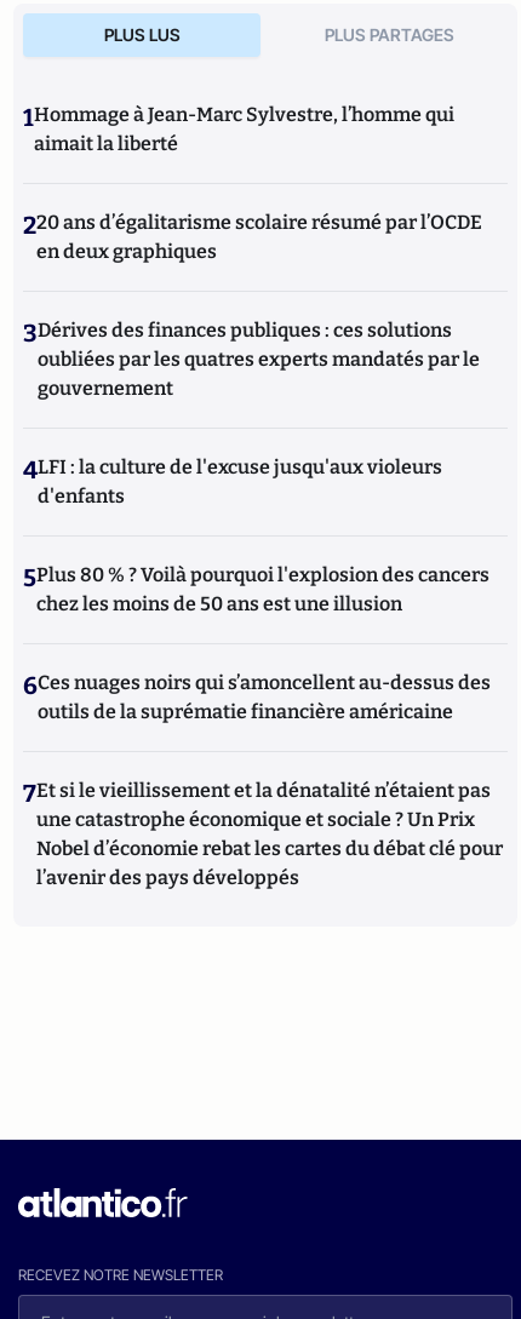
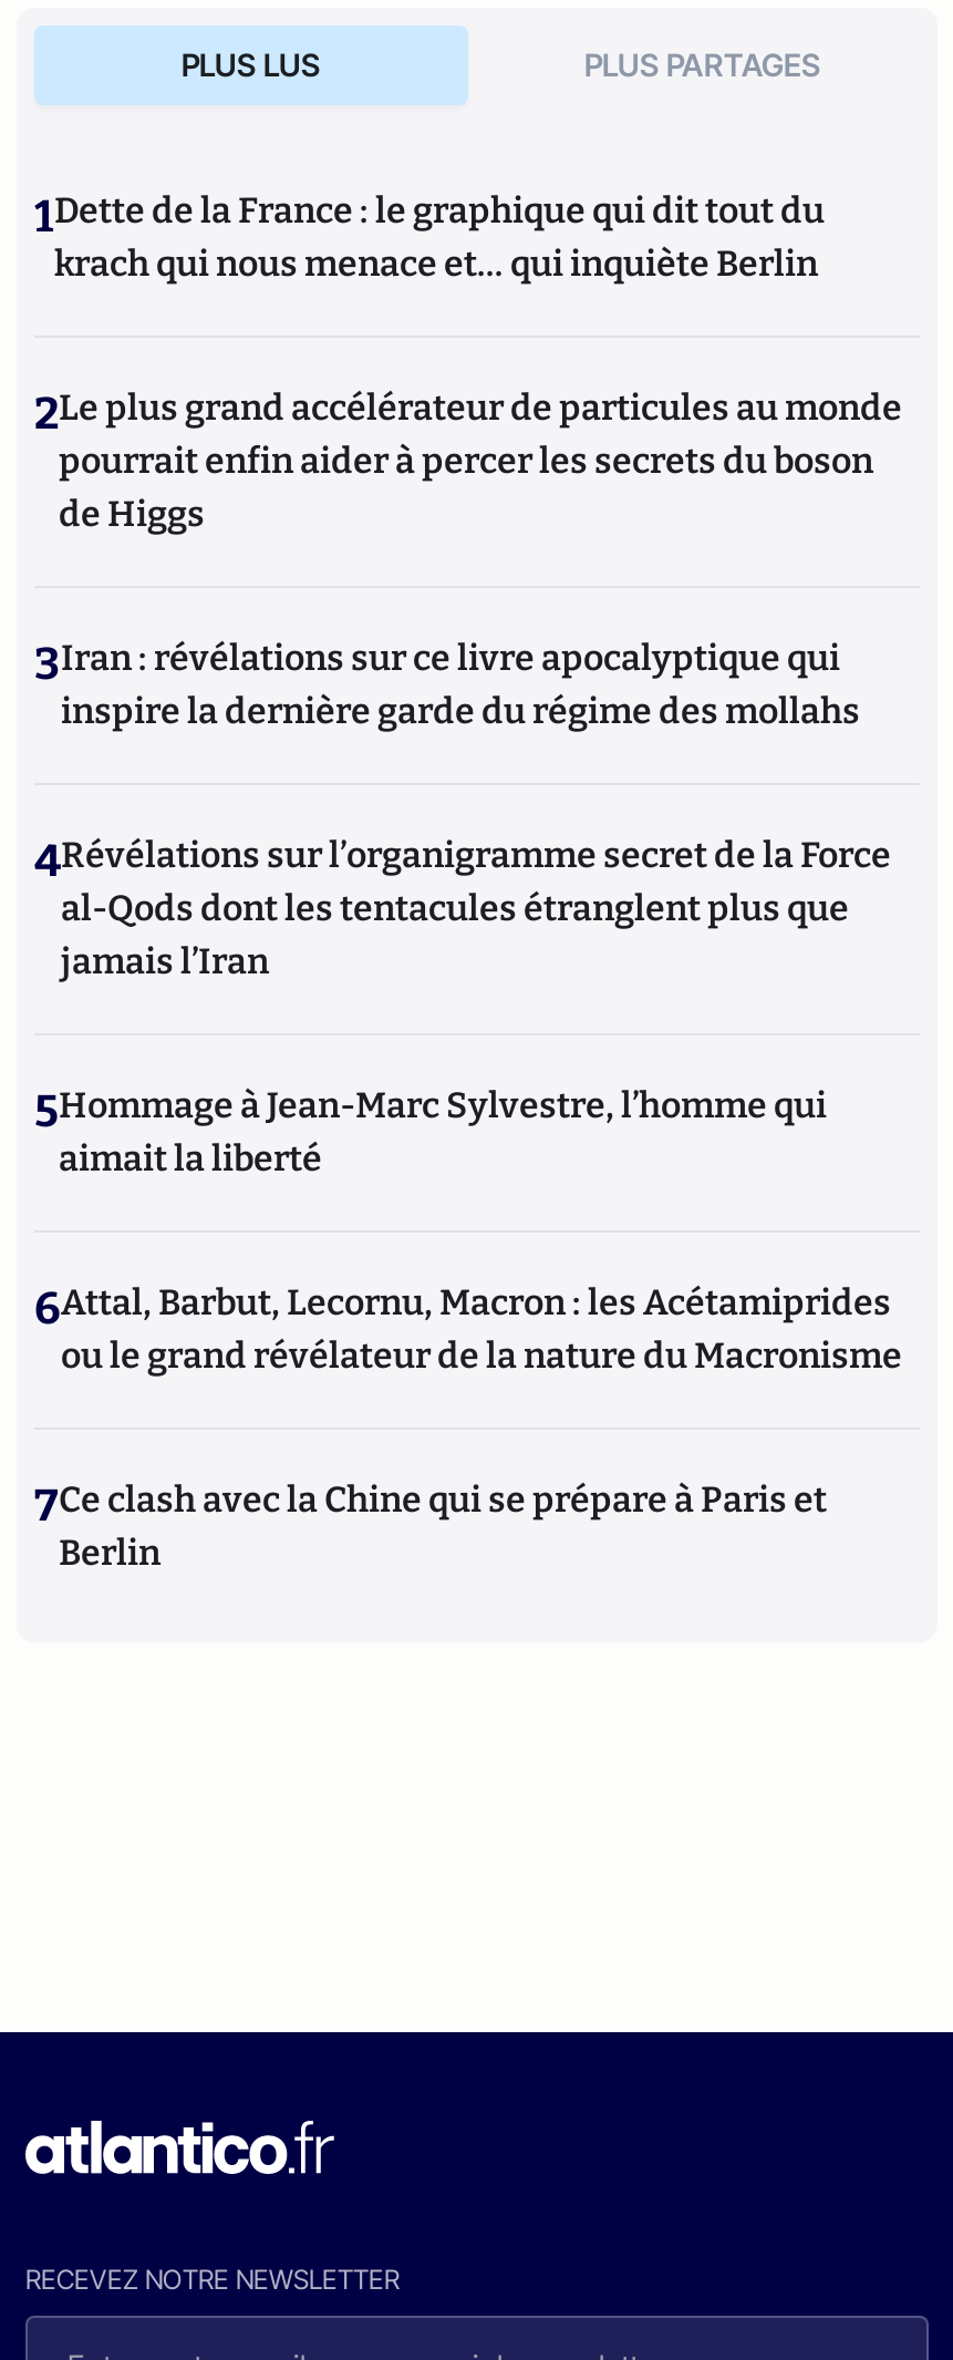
- 1Hommage à Jean-Marc Sylvestre, l’homme qui
+ 1Dette de la France : le graphique qui dit tout du
+ krach qui nous menace et… qui inquiète Berlin
+ 2Le plus grand accélérateur de particules au monde
+ pourrait enfin aider à percer les secrets du boson
+ de Higgs
+ 3Iran : révélations sur ce livre apocalyptique qui
+ inspire la dernière garde du régime des mollahs
+ 4Révélations sur l’organigramme secret de la Force
+ al-Qods dont les tentacules étranglent plus que
+ jamais l’Iran
+ 5Hommage à Jean-Marc Sylvestre, l’homme qui

moved down: aimait la liberté

- 220 ans d’égalitarisme scolaire résumé par l’OCDE
- en deux graphiques
- 3Dérives des finances publiques : ces solutions
- oubliées par les quatres experts mandatés par le
- gouvernement
- 4LFI : la culture de l'excuse jusqu'aux violeurs
- d'enfants
- 5Plus 80 % ? Voilà pourquoi l'explosion des cancers
- chez les moins de 50 ans est une illusion
- 6Ces nuages noirs qui s’amoncellent au-dessus des
- outils de la suprématie financière américaine
- 7Et si le vieillissement et la dénatalité n’étaient pas
- une catastrophe économique et sociale ? Un Prix
- Nobel d’économie rebat les cartes du débat clé pour
- l’avenir des pays développés
+ 6Attal, Barbut, Lecornu, Macron : les Acétamiprides
+ ou le grand révélateur de la nature du Macronisme
+ 7Ce clash avec la Chine qui se prépare à Paris et
+ Berlin
